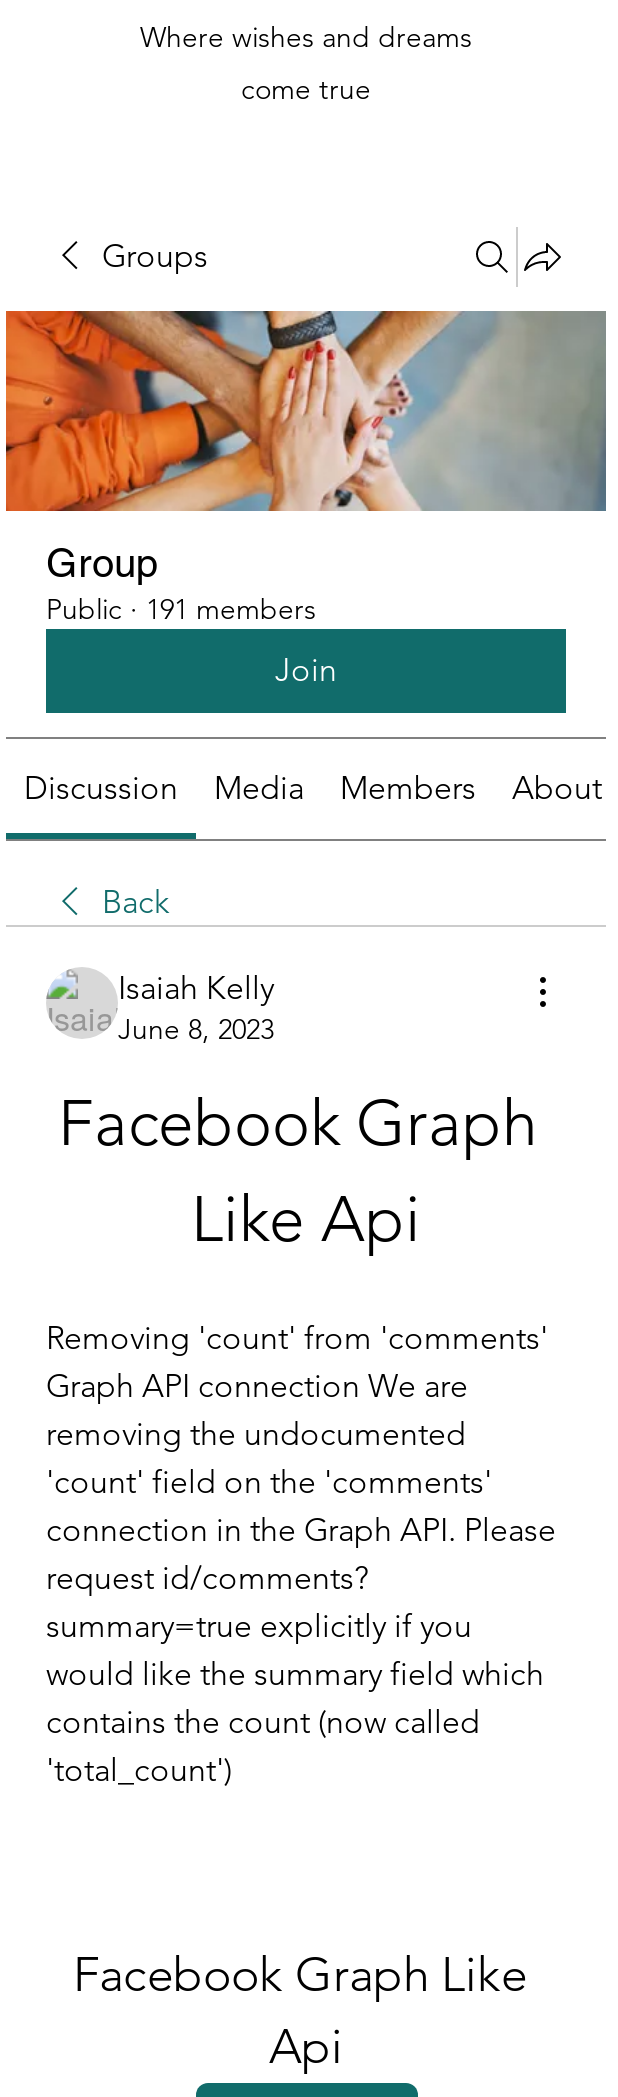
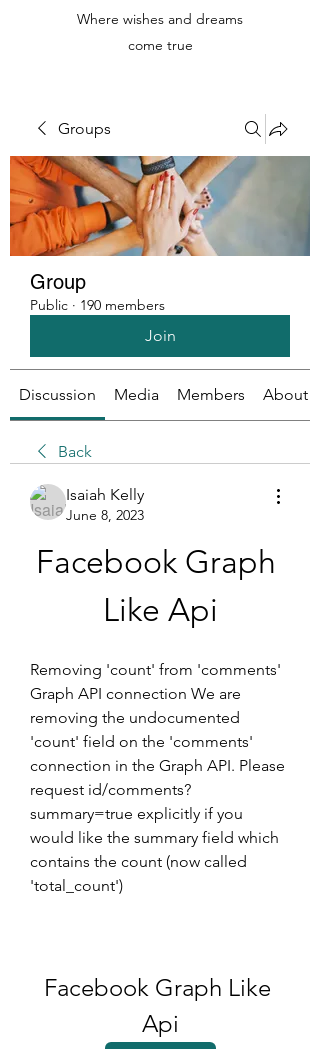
- Public · 191 members
+ Public · 190 members
